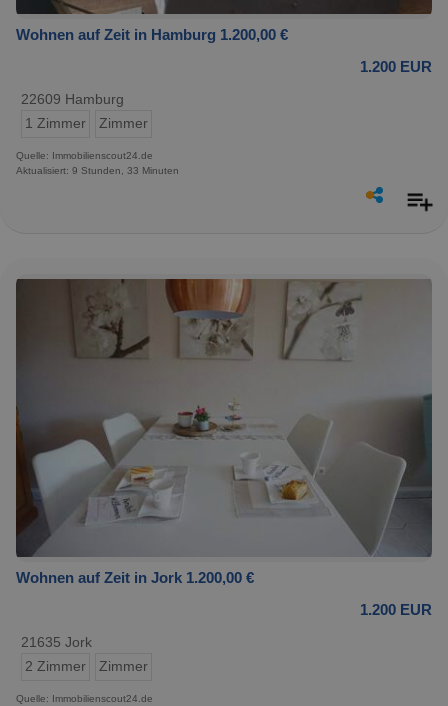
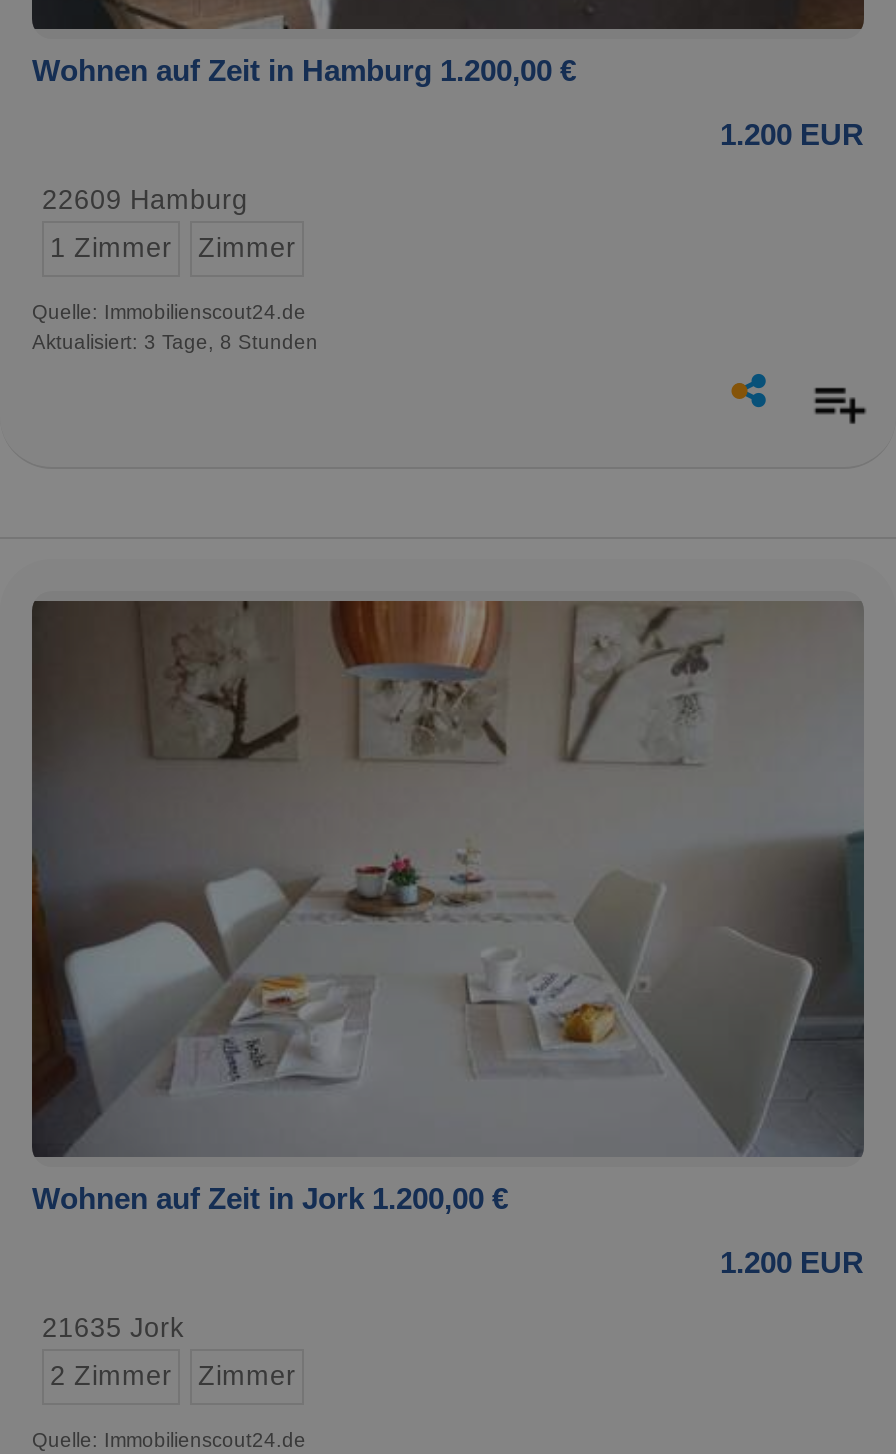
- Aktualisiert: 9 Stunden, 33 Minuten
+ Aktualisiert: 3 Tage, 8 Stunden
